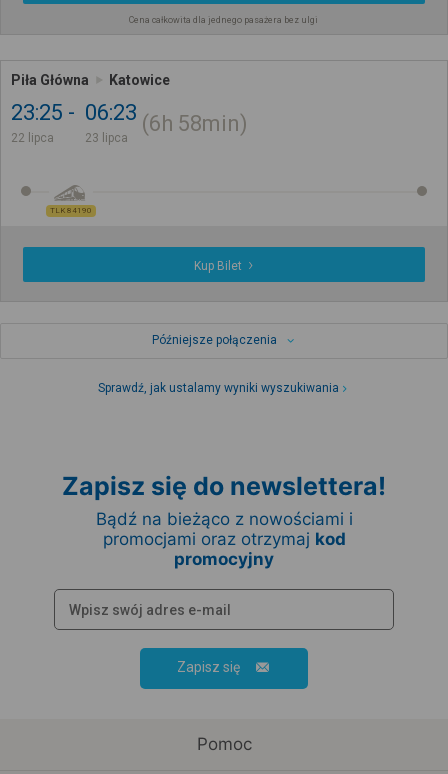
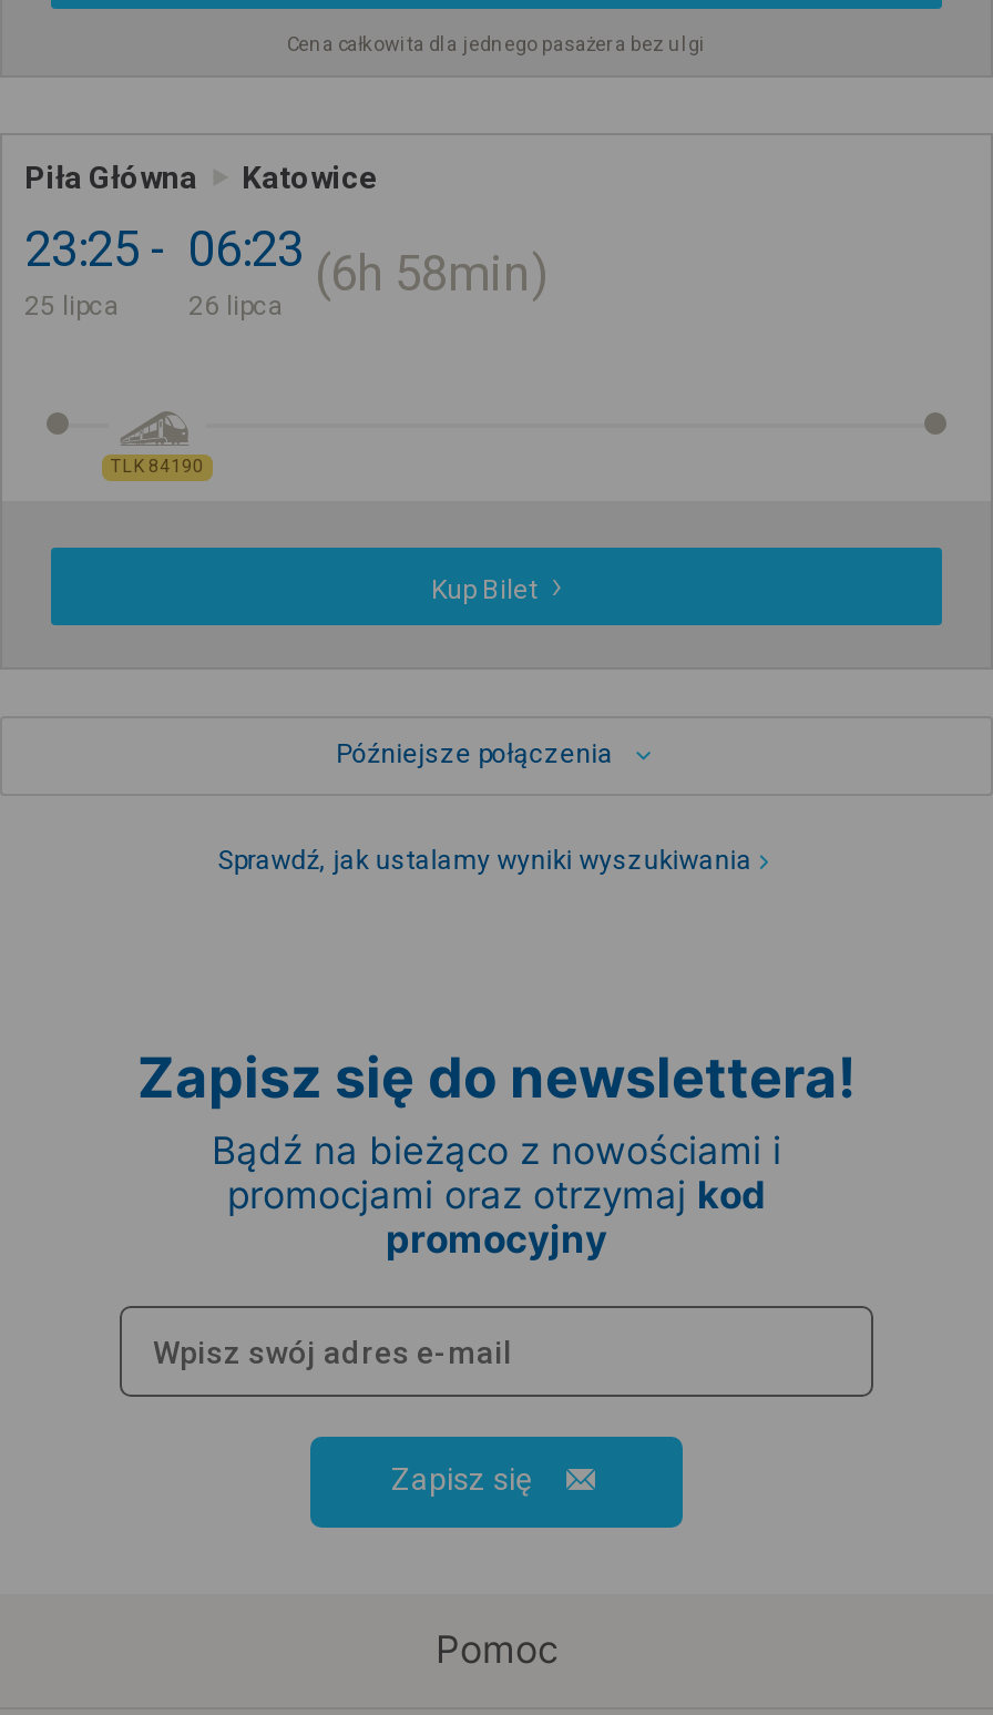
- 22 lipca
+ 25 lipca

- 23 lipca
+ 26 lipca
